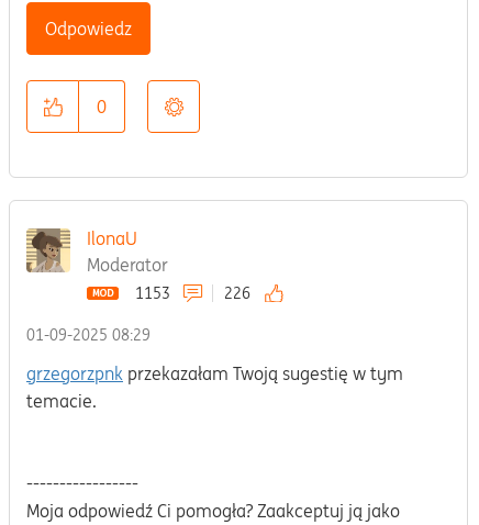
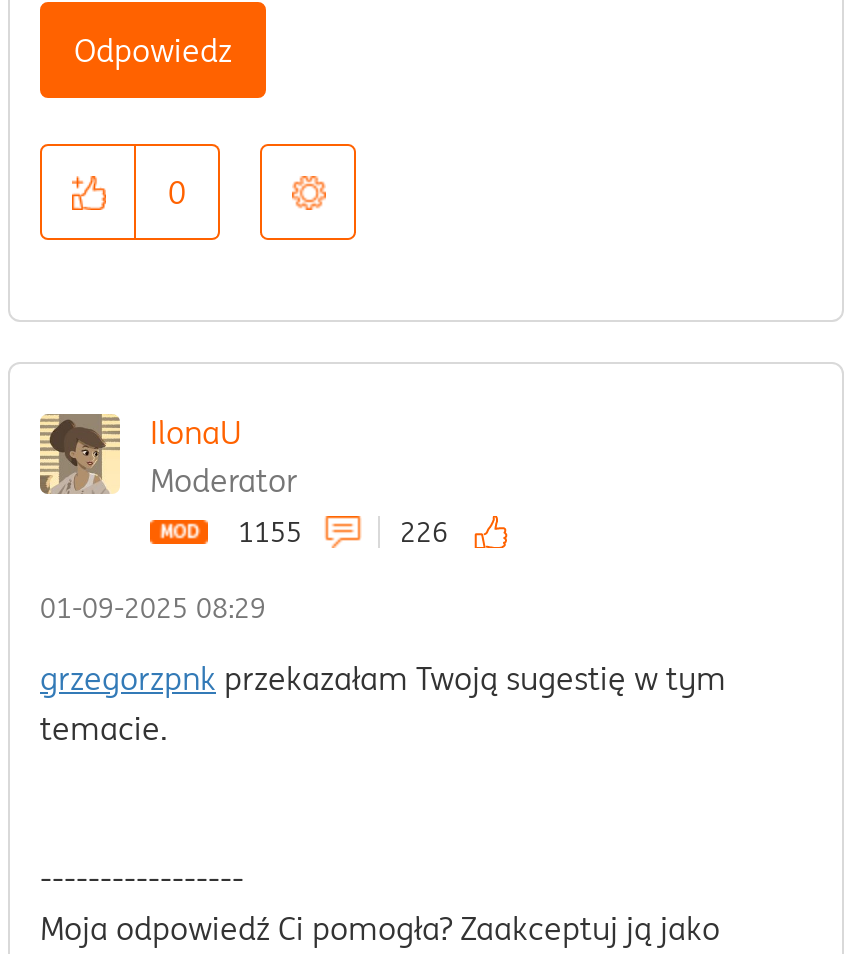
- 1153
+ 1155
